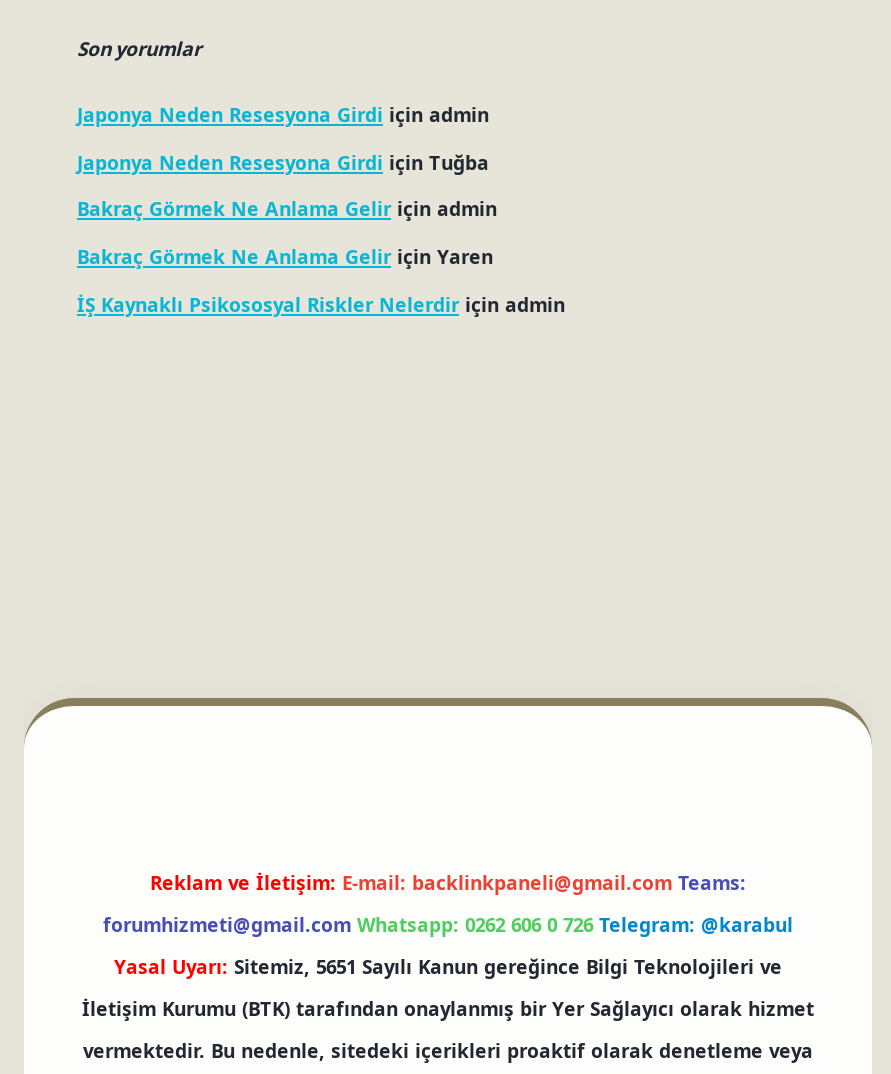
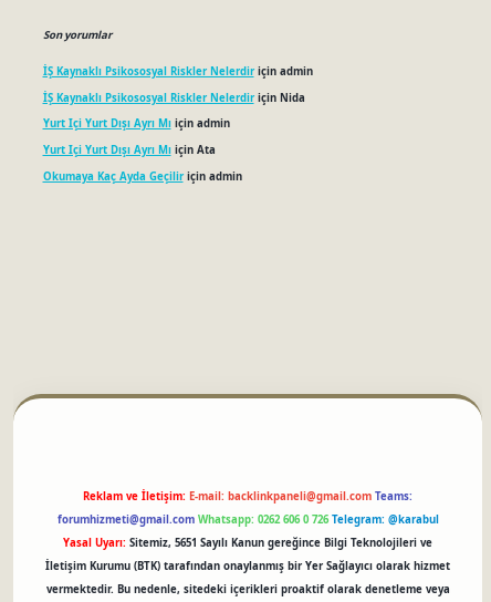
- Japonya Neden Resesyona Girdi için admin
- Japonya Neden Resesyona Girdi için Tuğba
- Bakraç Görmek Ne Anlama Gelir için admin
- Bakraç Görmek Ne Anlama Gelir için Yaren

moved up: İŞ Kaynaklı Psikososyal Riskler Nelerdir için admin

+ İŞ Kaynaklı Psikososyal Riskler Nelerdir için Nida
+ Yurt Içi Yurt Dışı Ayrı Mı için admin
+ Yurt Içi Yurt Dışı Ayrı Mı için Ata
+ Okumaya Kaç Ayda Geçilir için admin
